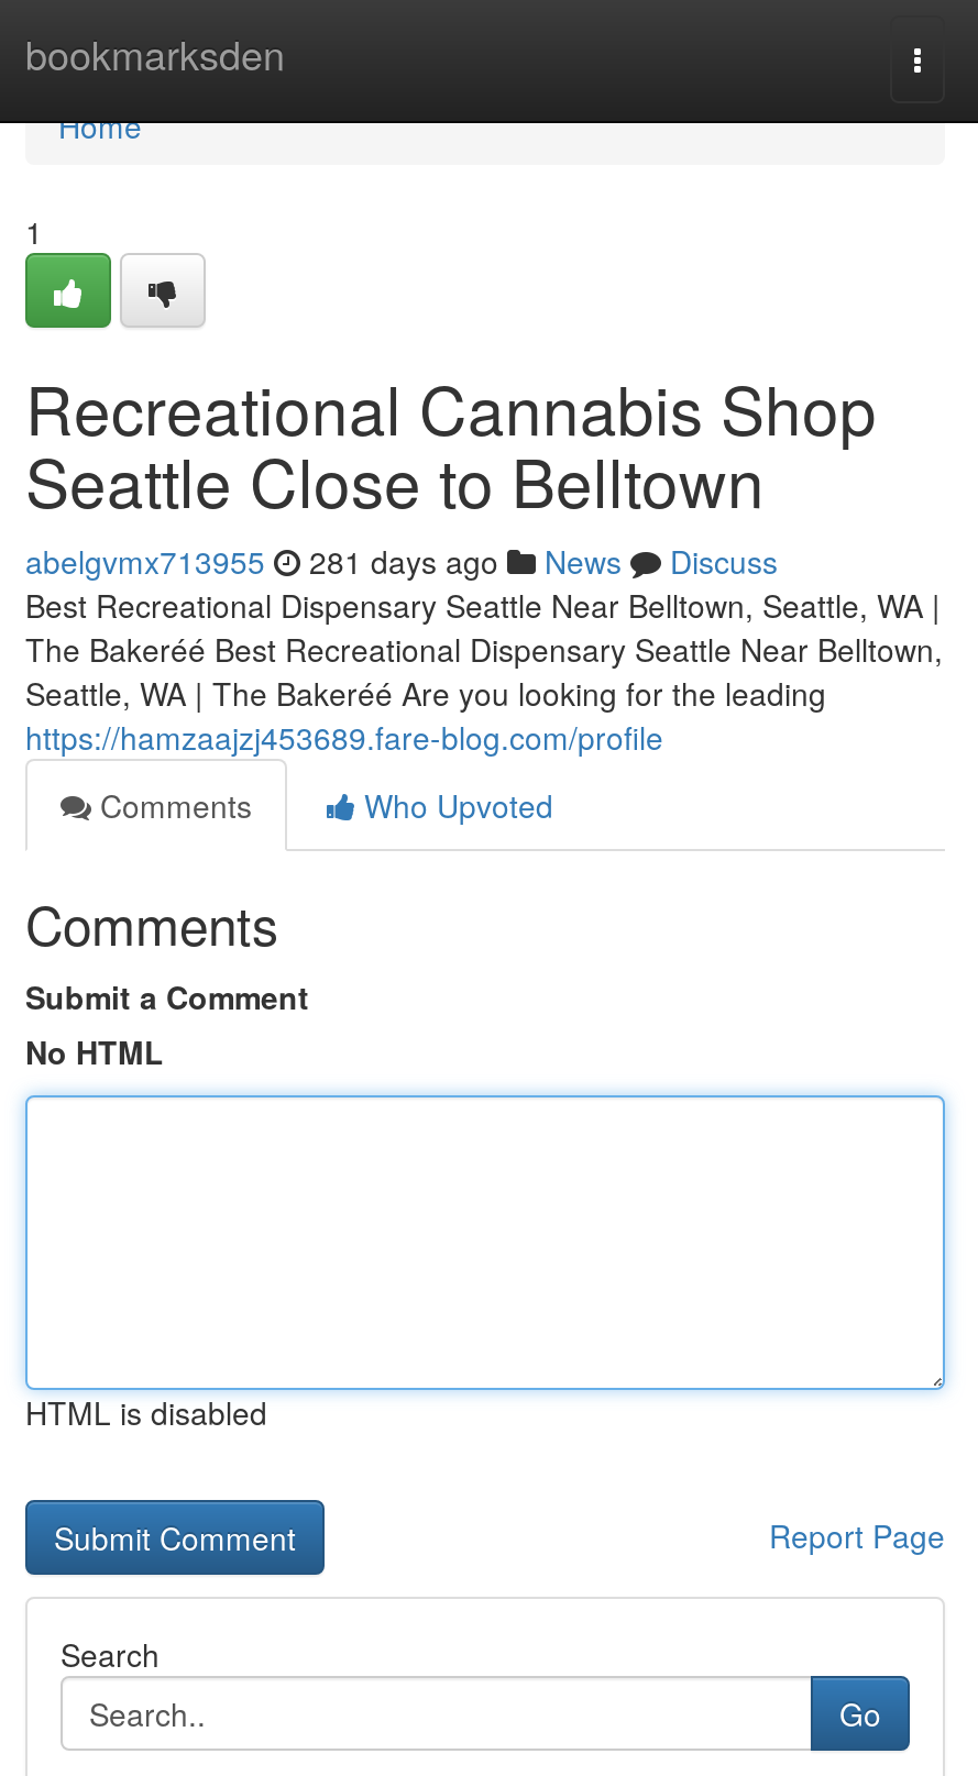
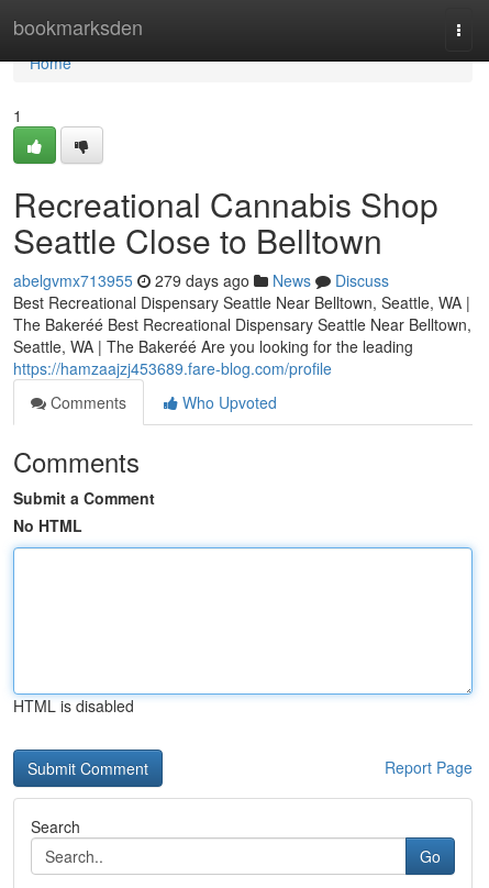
- abelgvmx713955 281 days ago News Discuss
+ abelgvmx713955 279 days ago News Discuss
